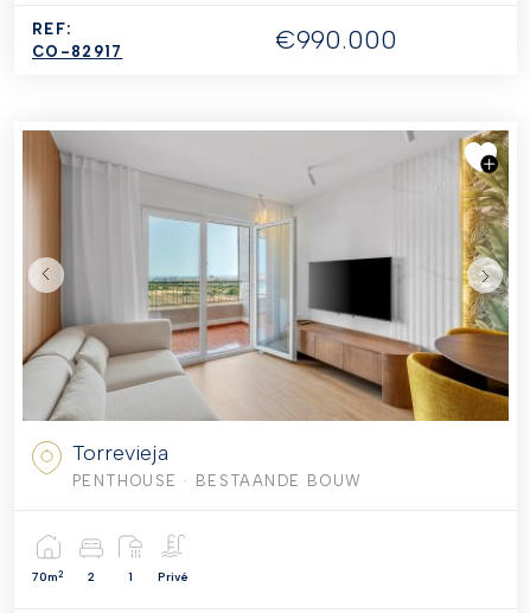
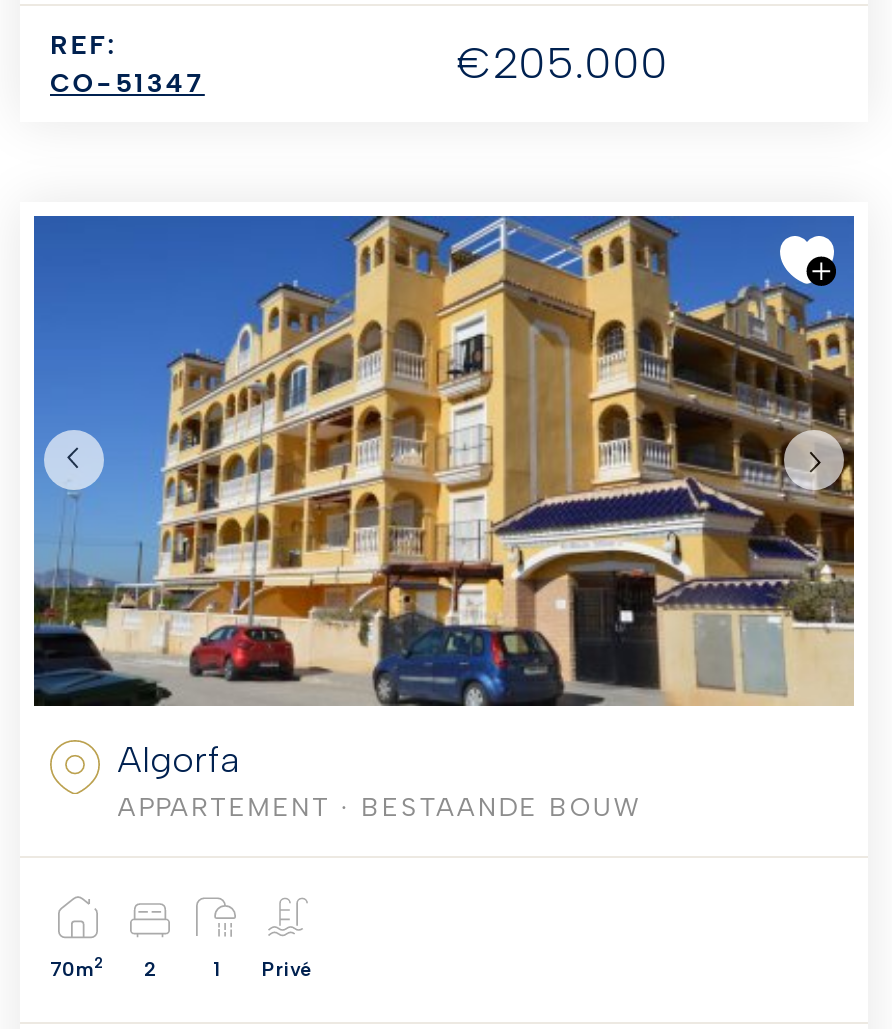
- CO-82917
- €990.000
+ CO-51347
+ €205.000

- [image]
- Torrevieja
- PENTHOUSE · BESTAANDE BOUW
+ [image]
+ Algorfa
+ APPARTEMENT · BESTAANDE BOUW
